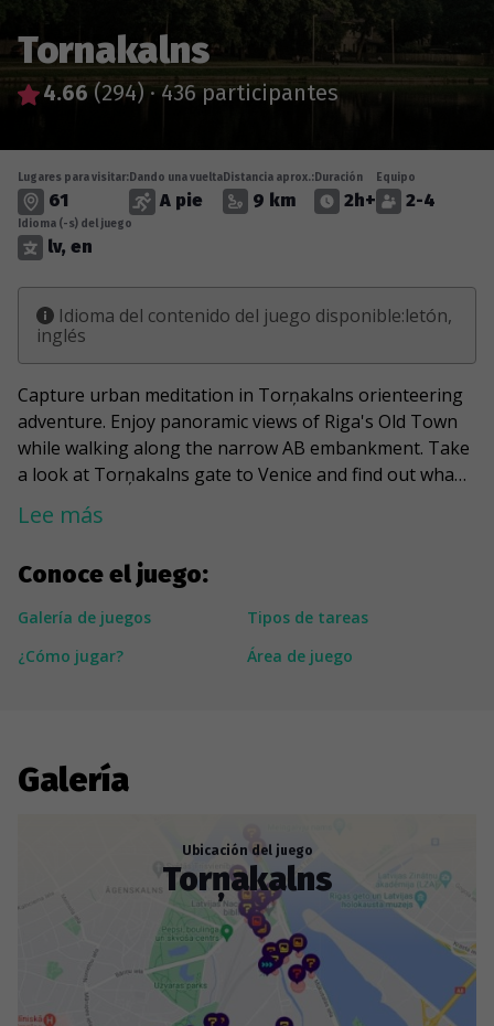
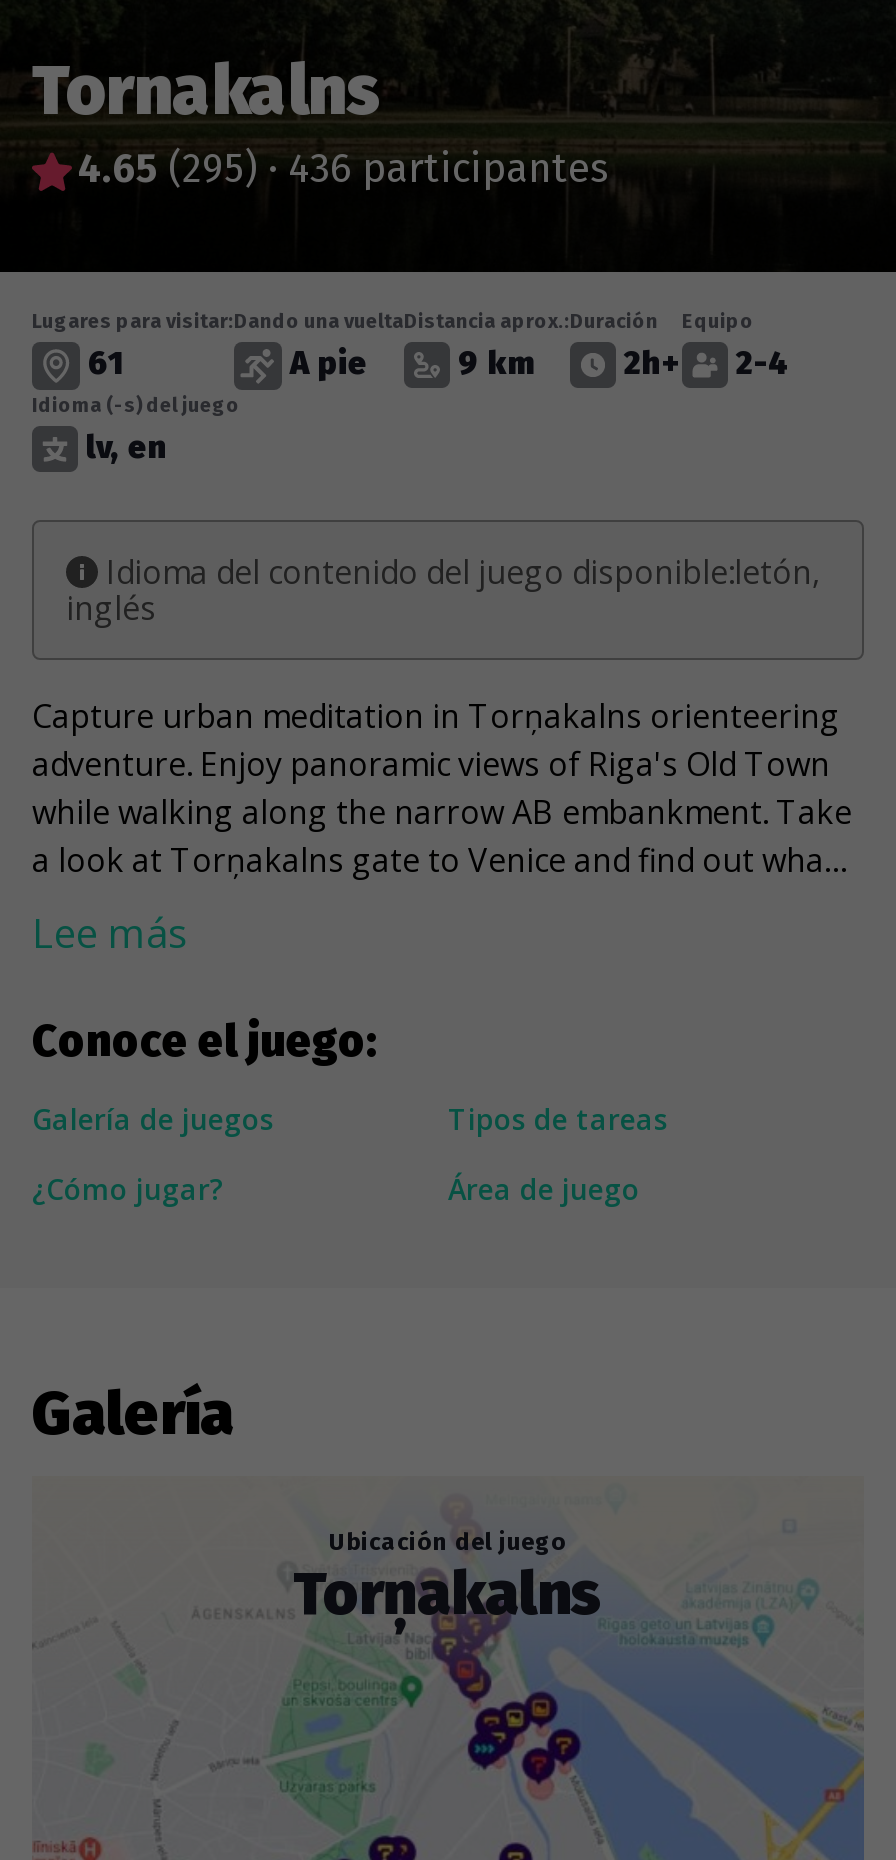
- 4.66 (294) · 436 participantes
+ 4.65 (295) · 436 participantes
